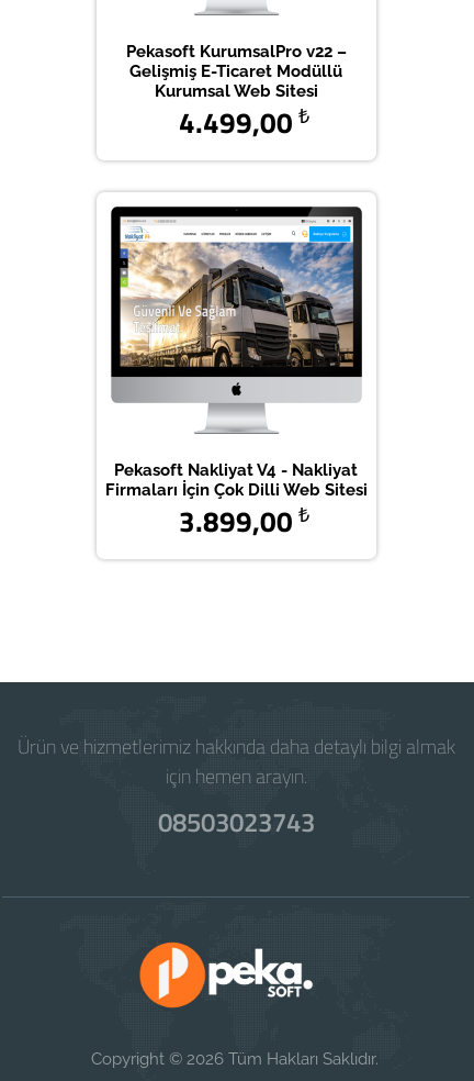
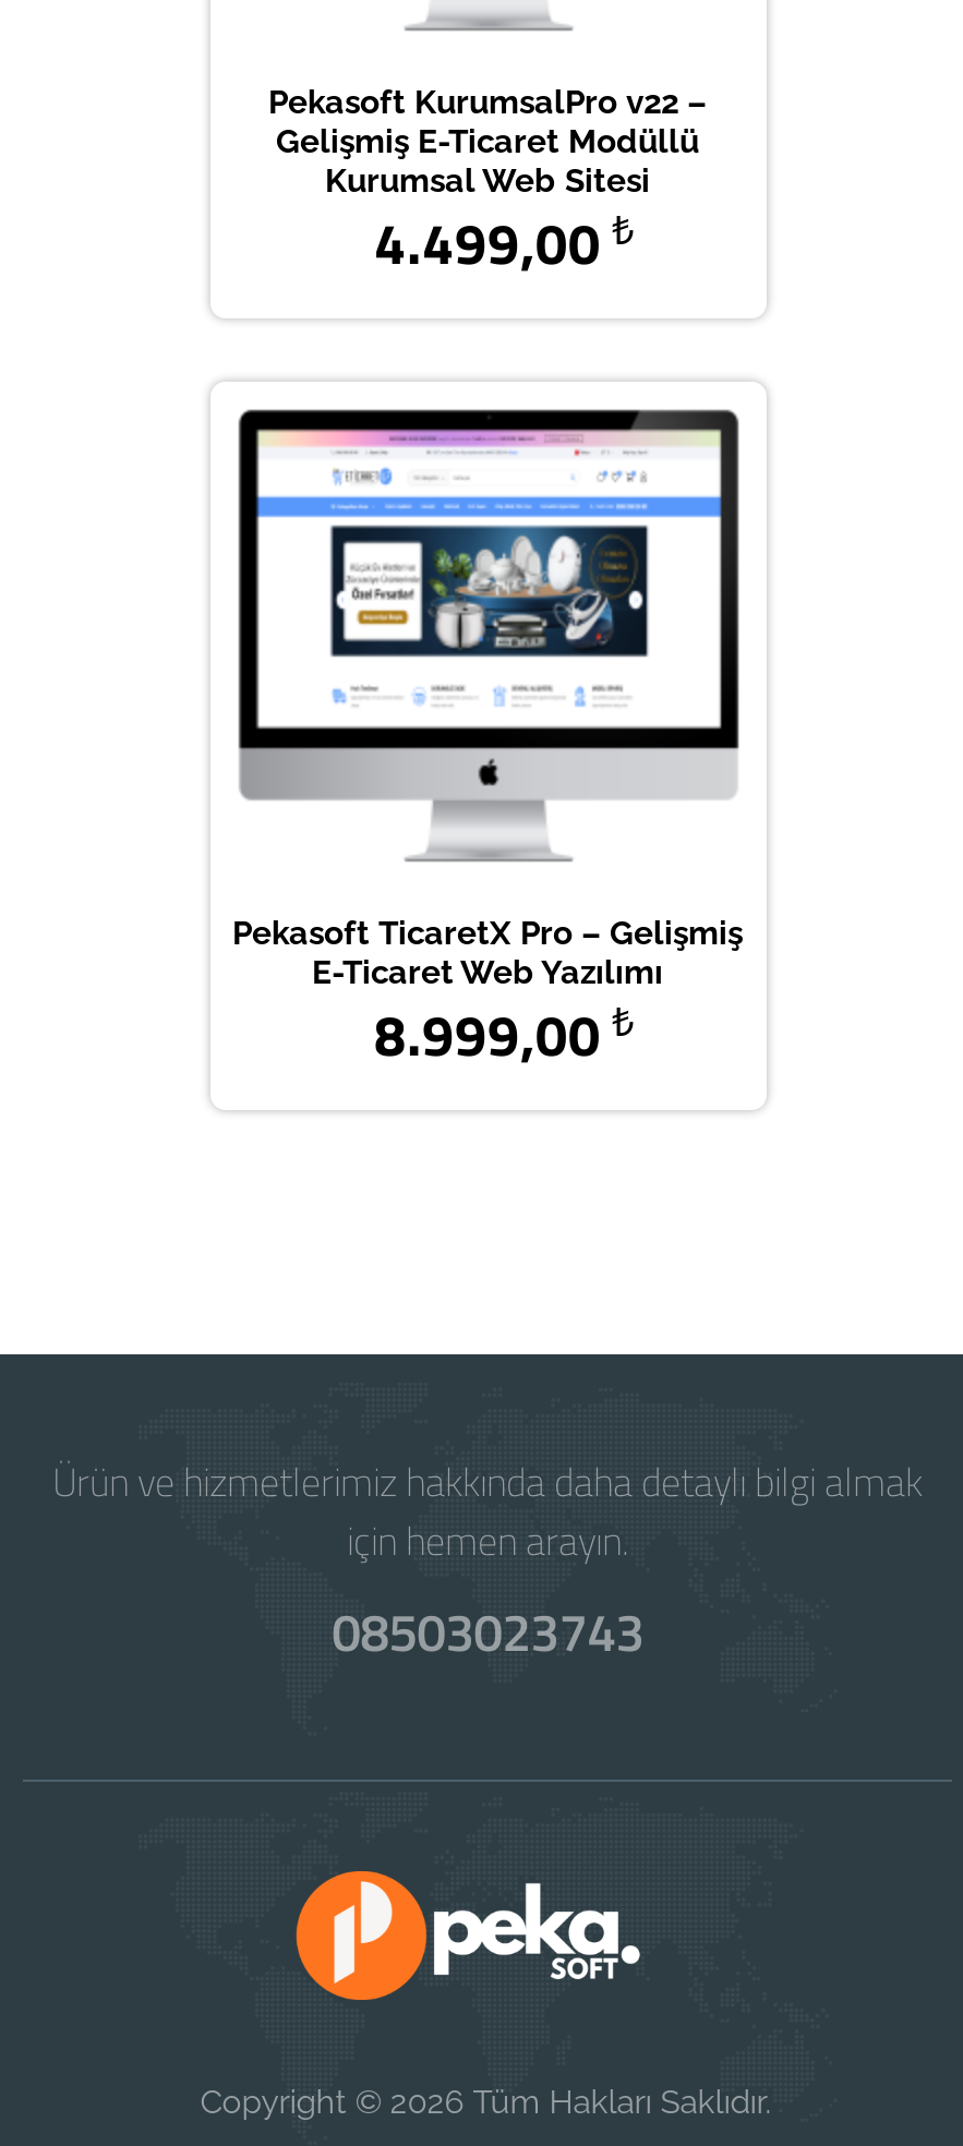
- [image]
+ [image]

- Pekasoft Nakliyat V4 - Nakliyat
- Firmaları İçin Çok Dilli Web Sitesi
+ Pekasoft TicaretX Pro – Gelişmiş
+ E-Ticaret Web Yazılımı

- 3.899,00
+ 8.999,00
